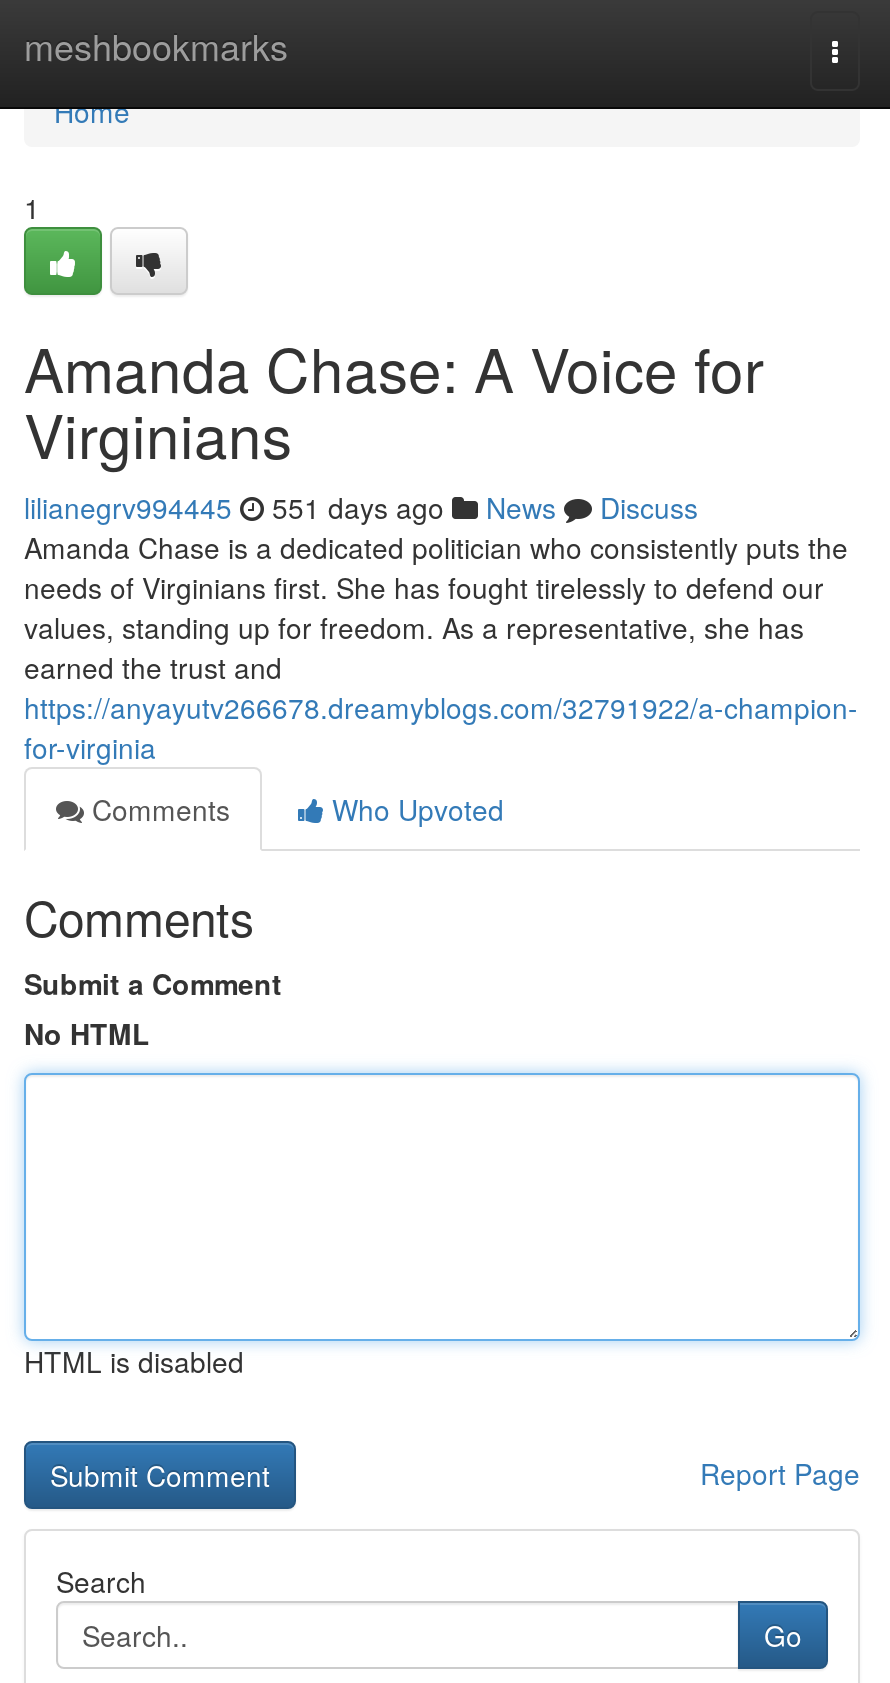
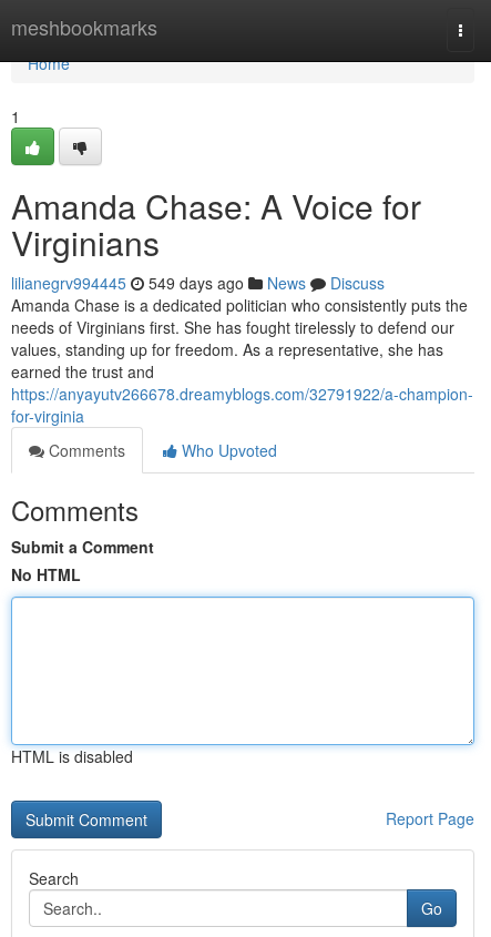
- lilianegrv994445 551 days ago News Discuss
+ lilianegrv994445 549 days ago News Discuss
